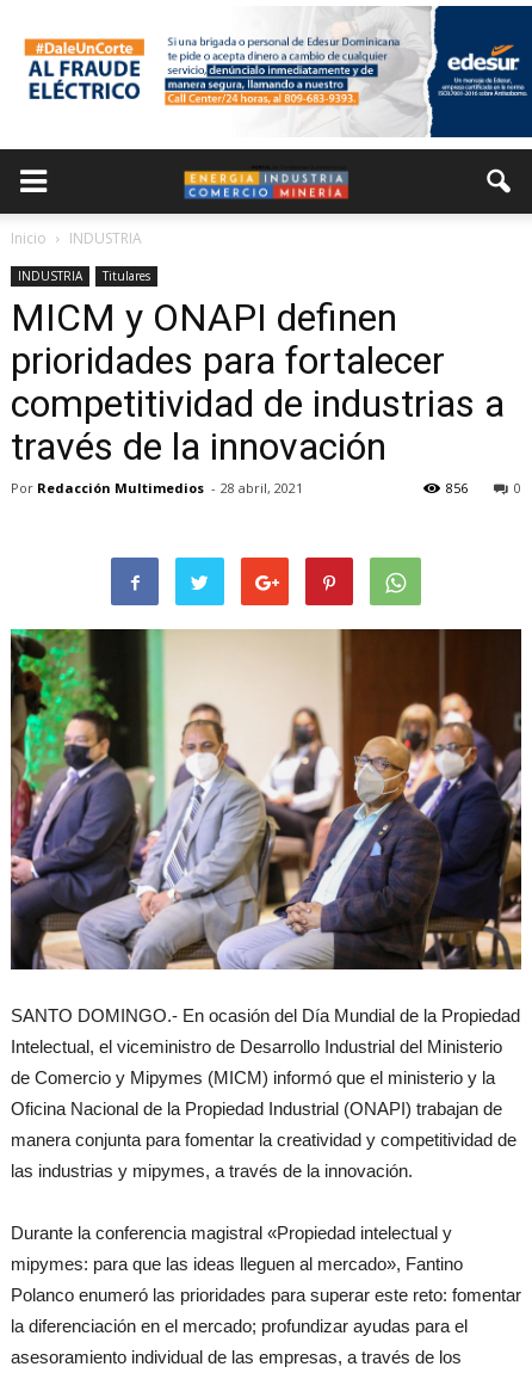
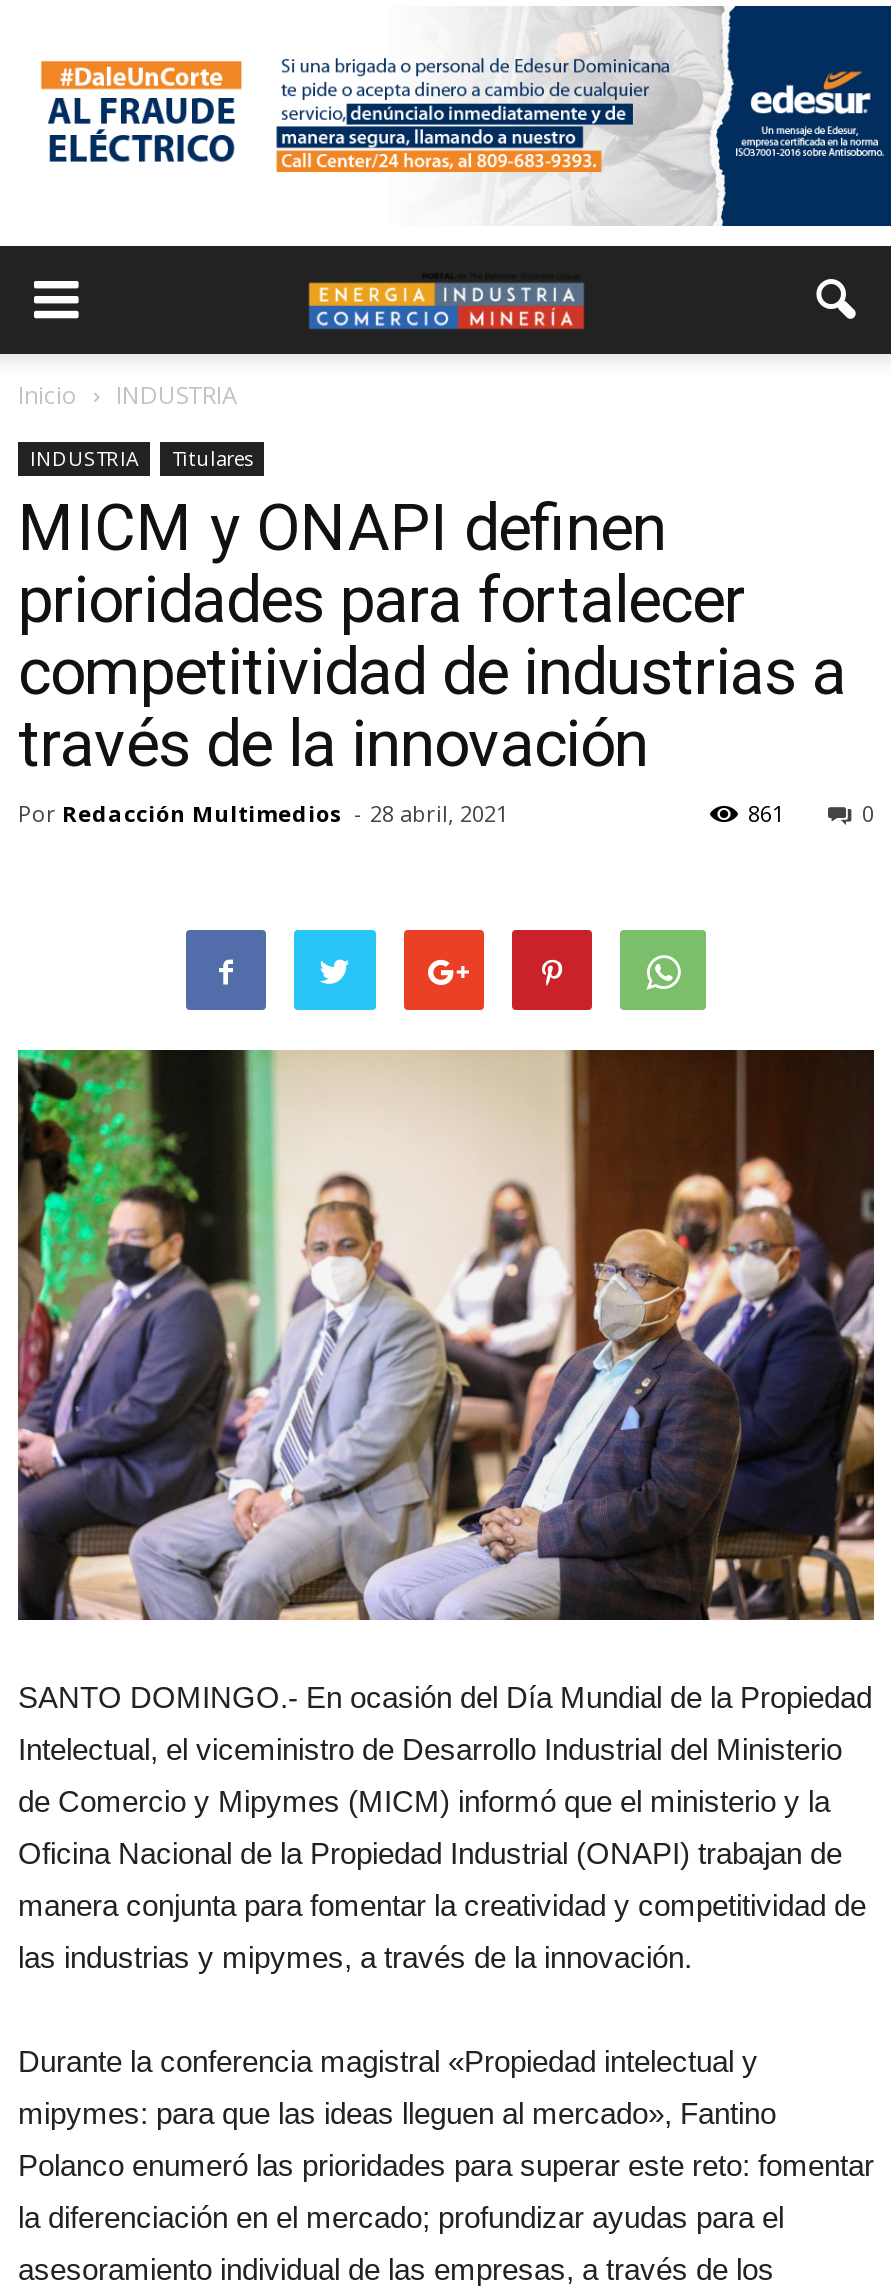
- 856
+ 861
